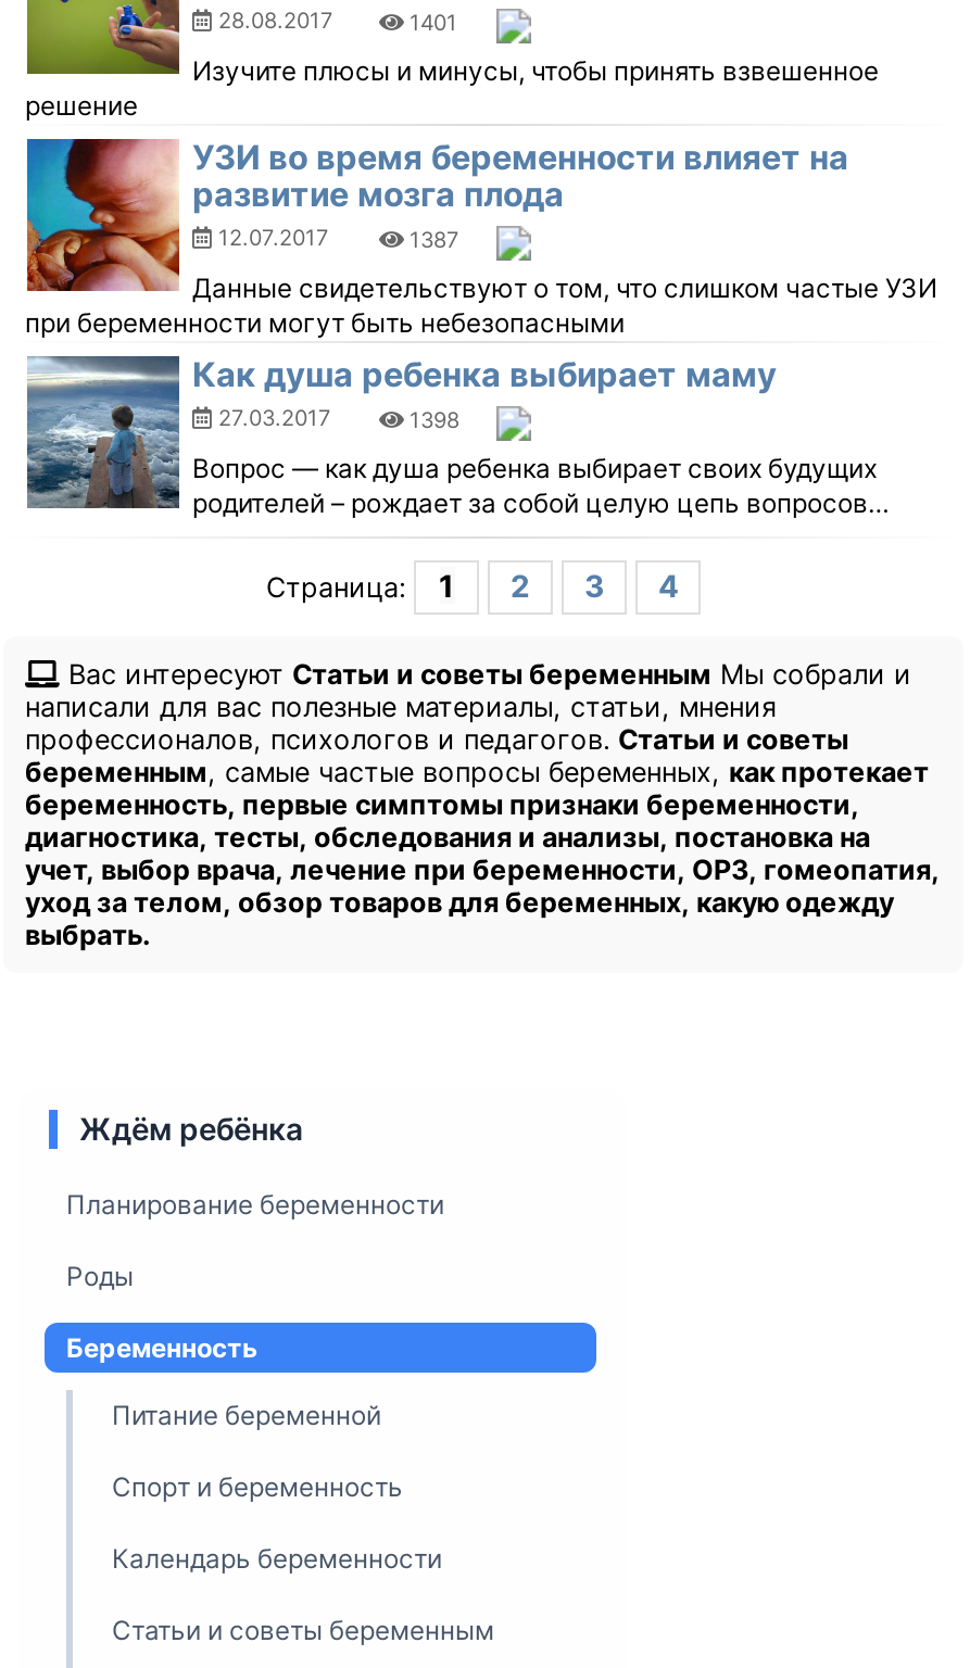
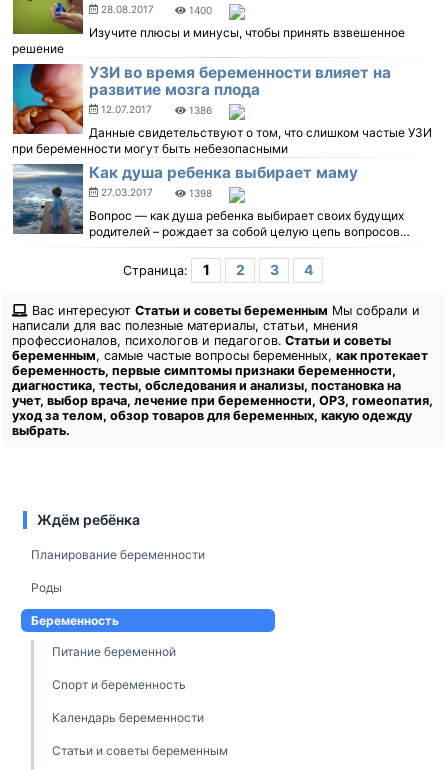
- 1401
+ 1400

- 1387
+ 1386
